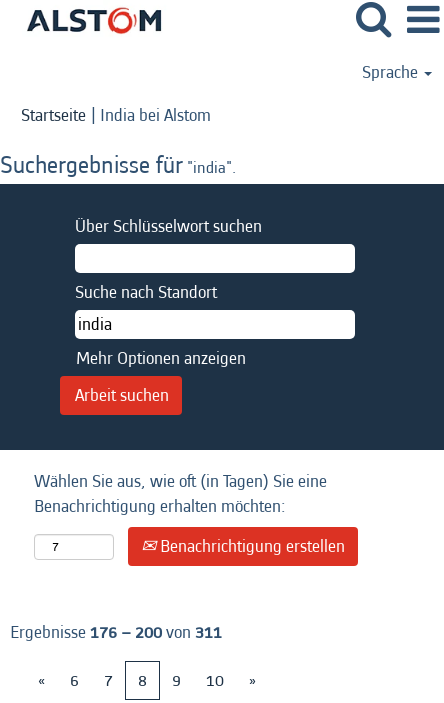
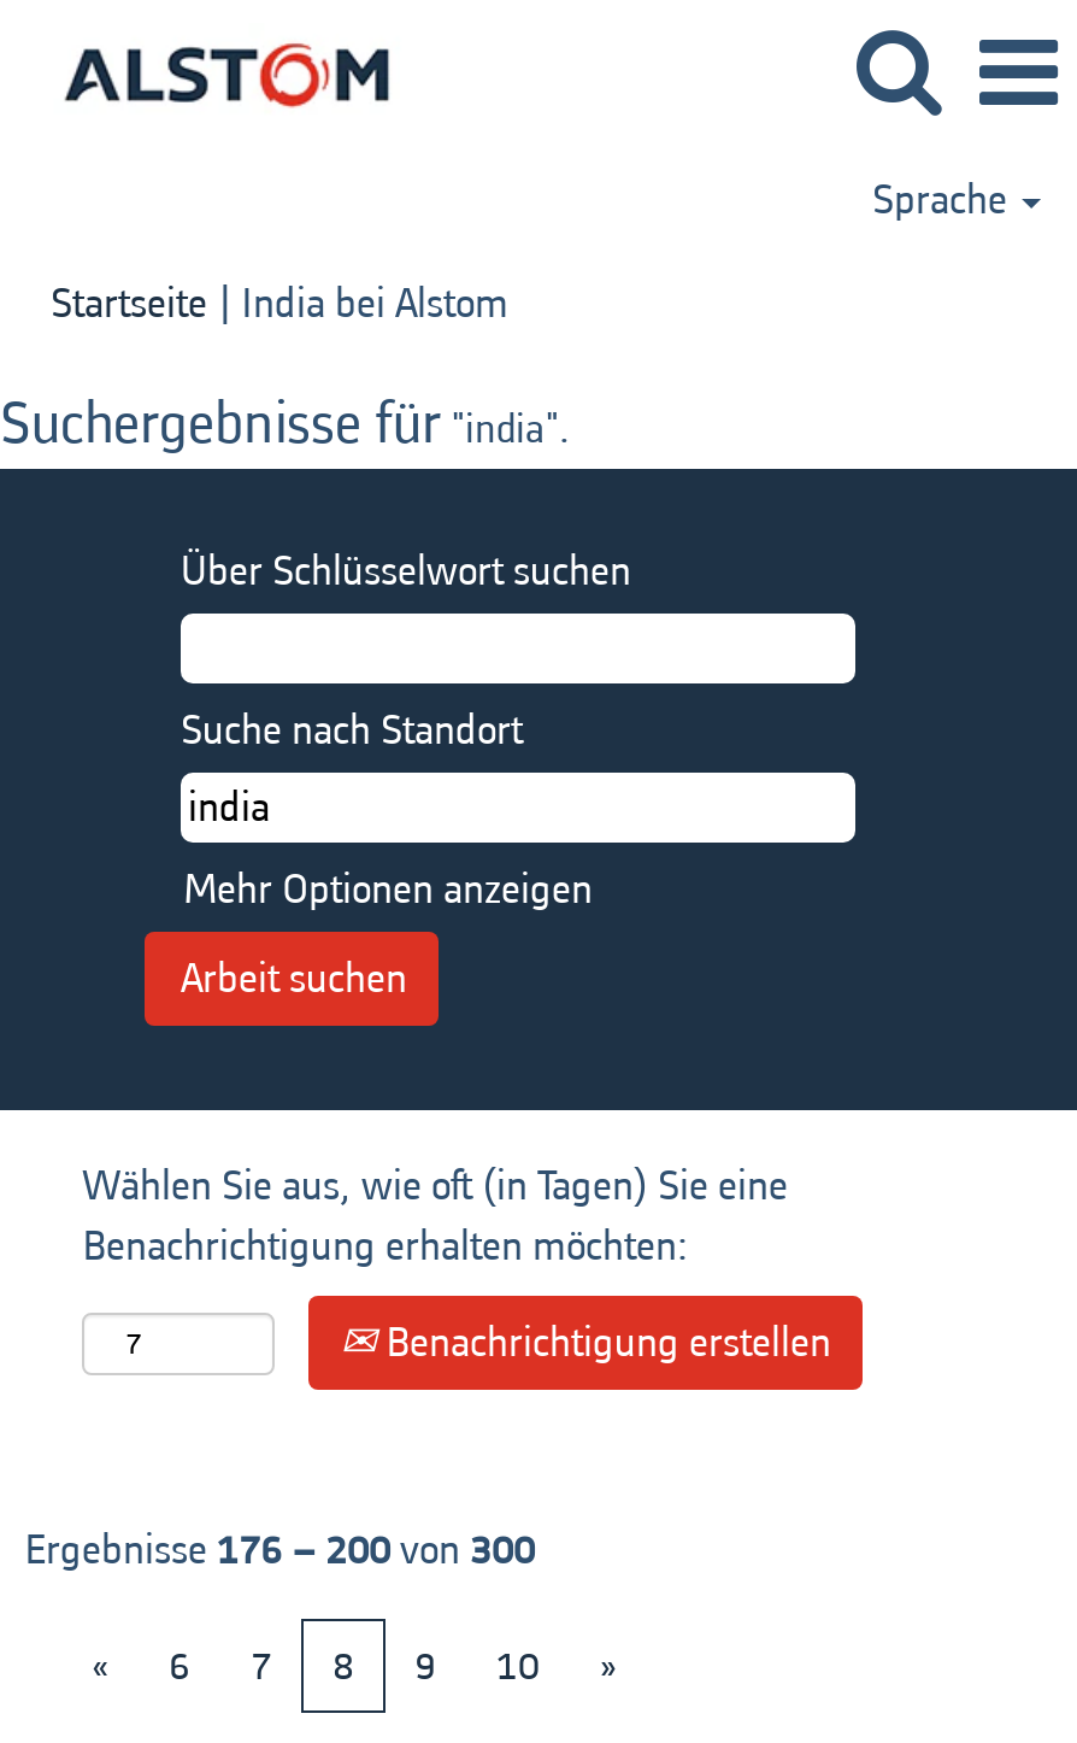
- Ergebnisse 176 – 200von 311
+ Ergebnisse 176 – 200von 300
